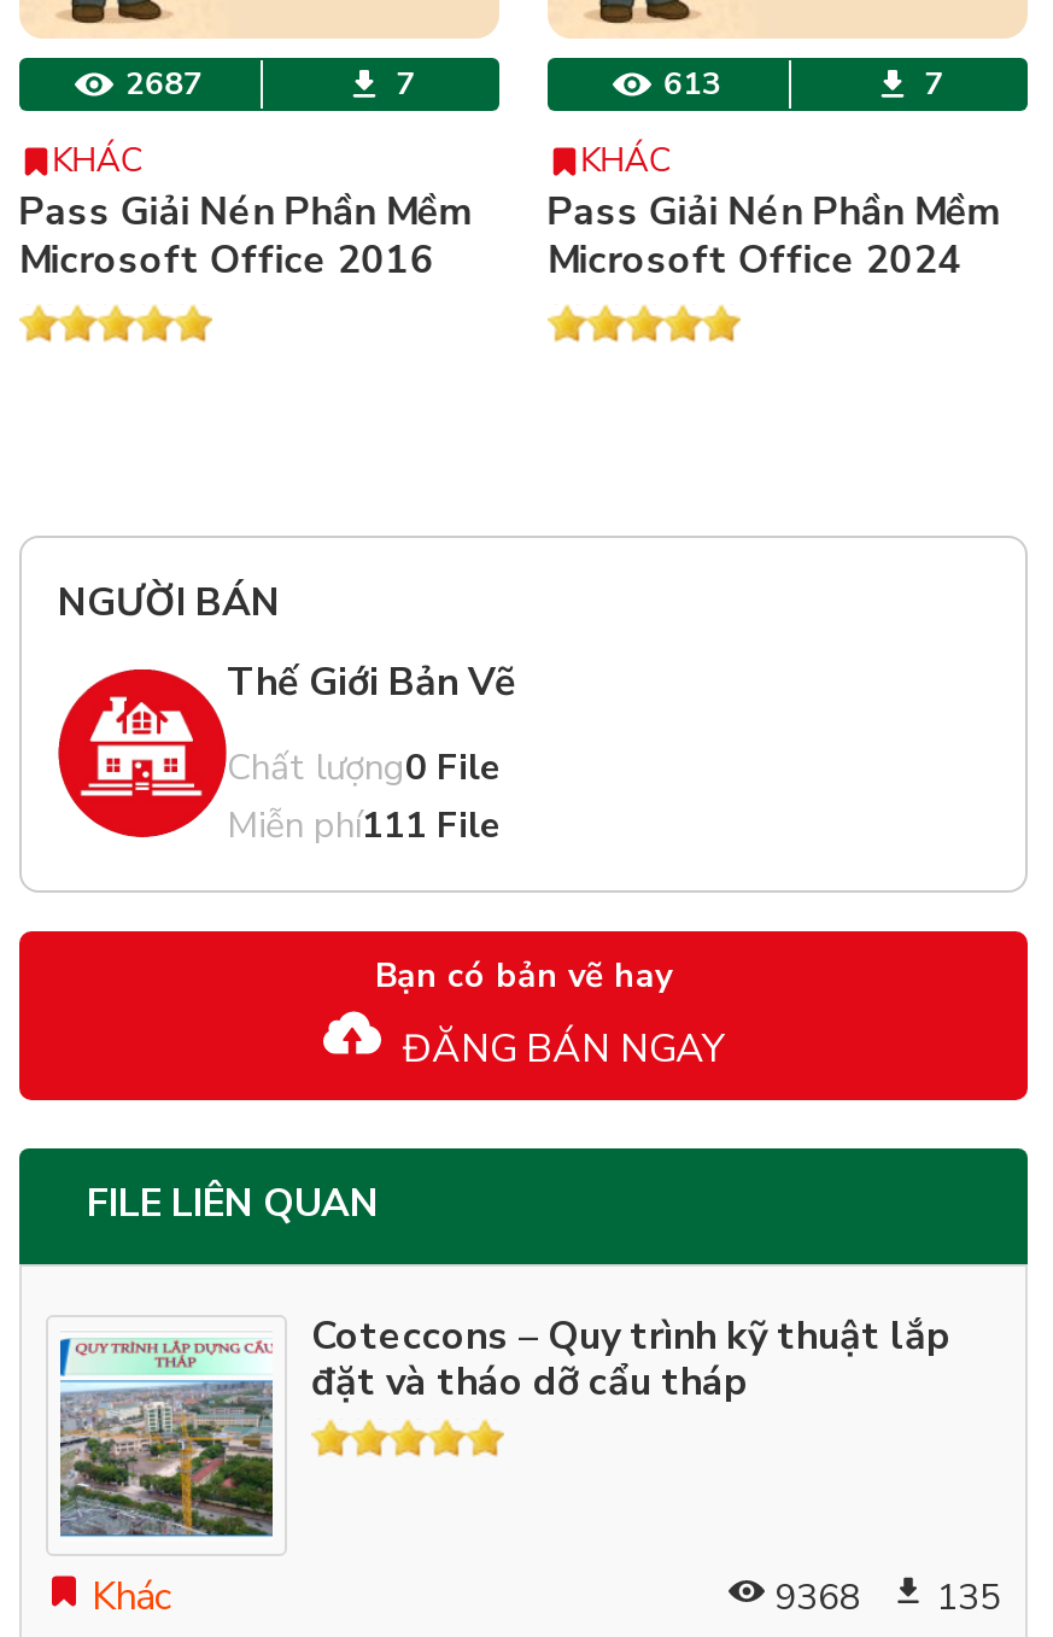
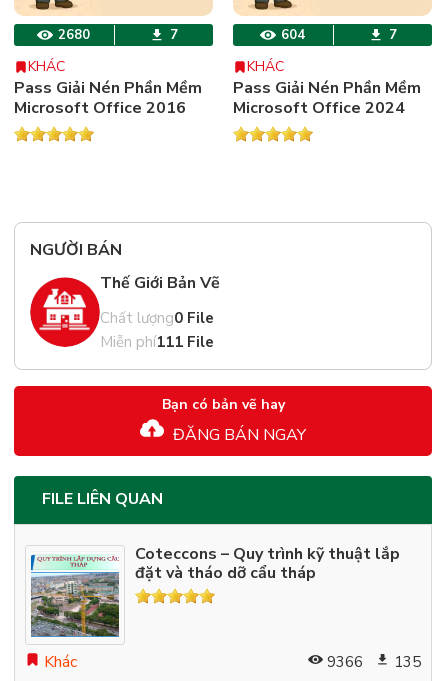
- 2687
+ 2680

- 613
+ 604

- 9368 135
+ 9366 135
